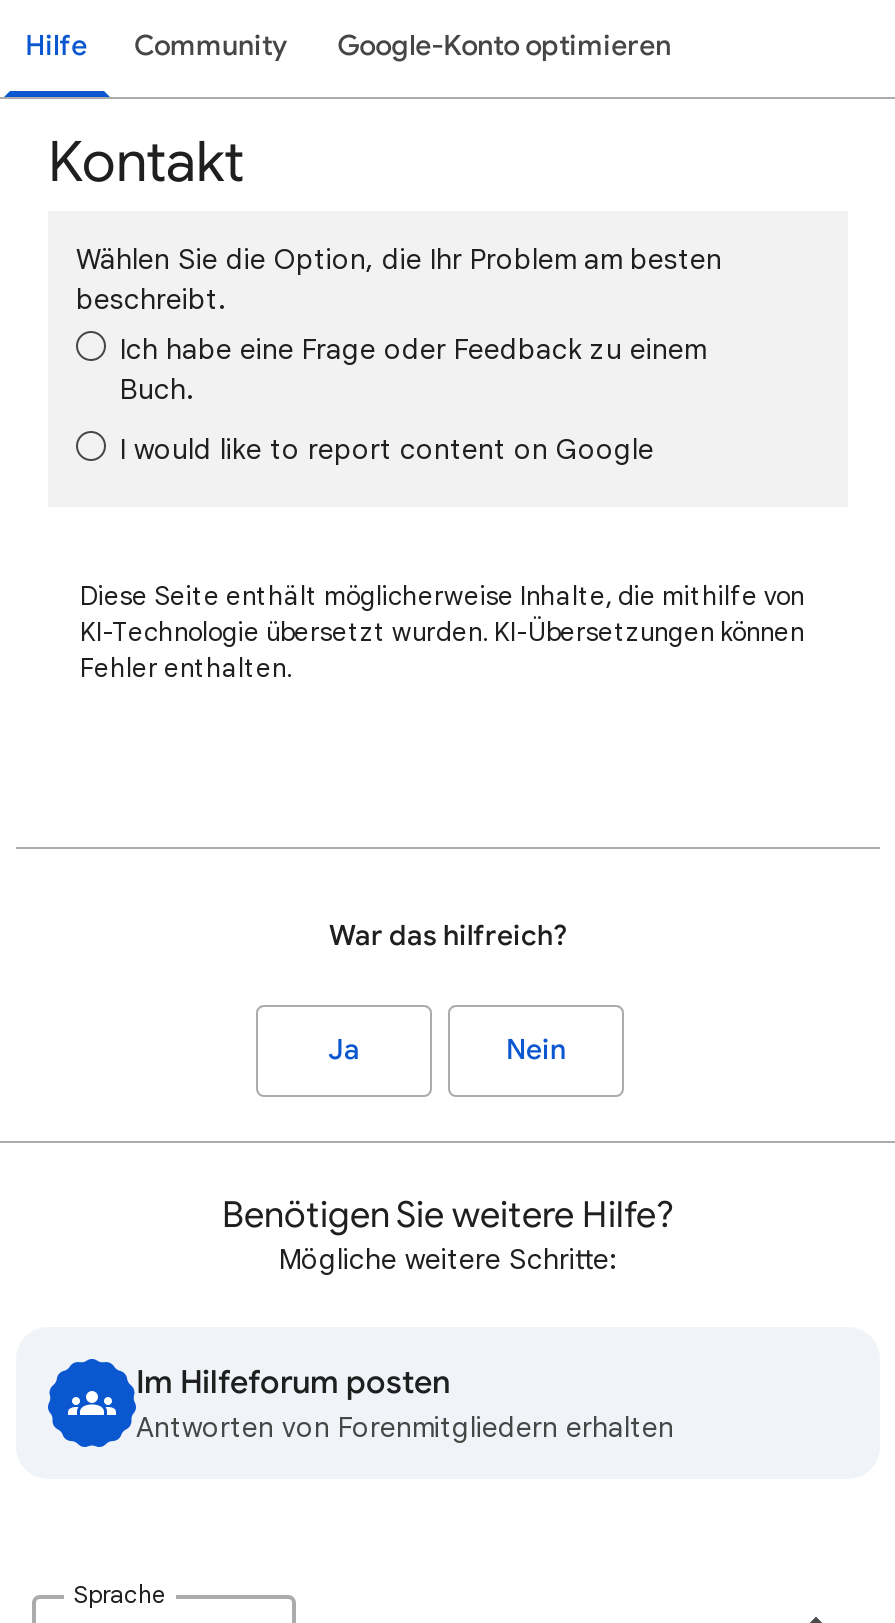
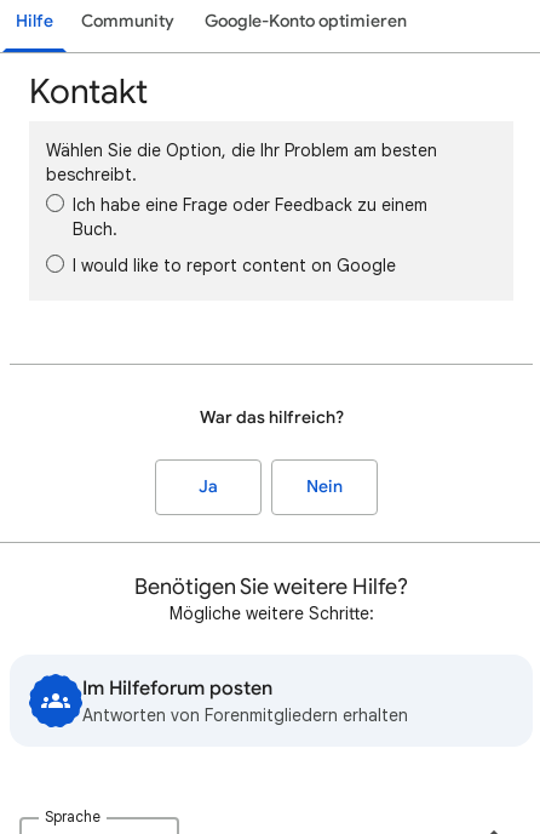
- Diese Seite enthält möglicherweise Inhalte, die mithilfe von
- KI-Technologie übersetzt wurden. KI-Übersetzungen können
- Fehler enthalten.
